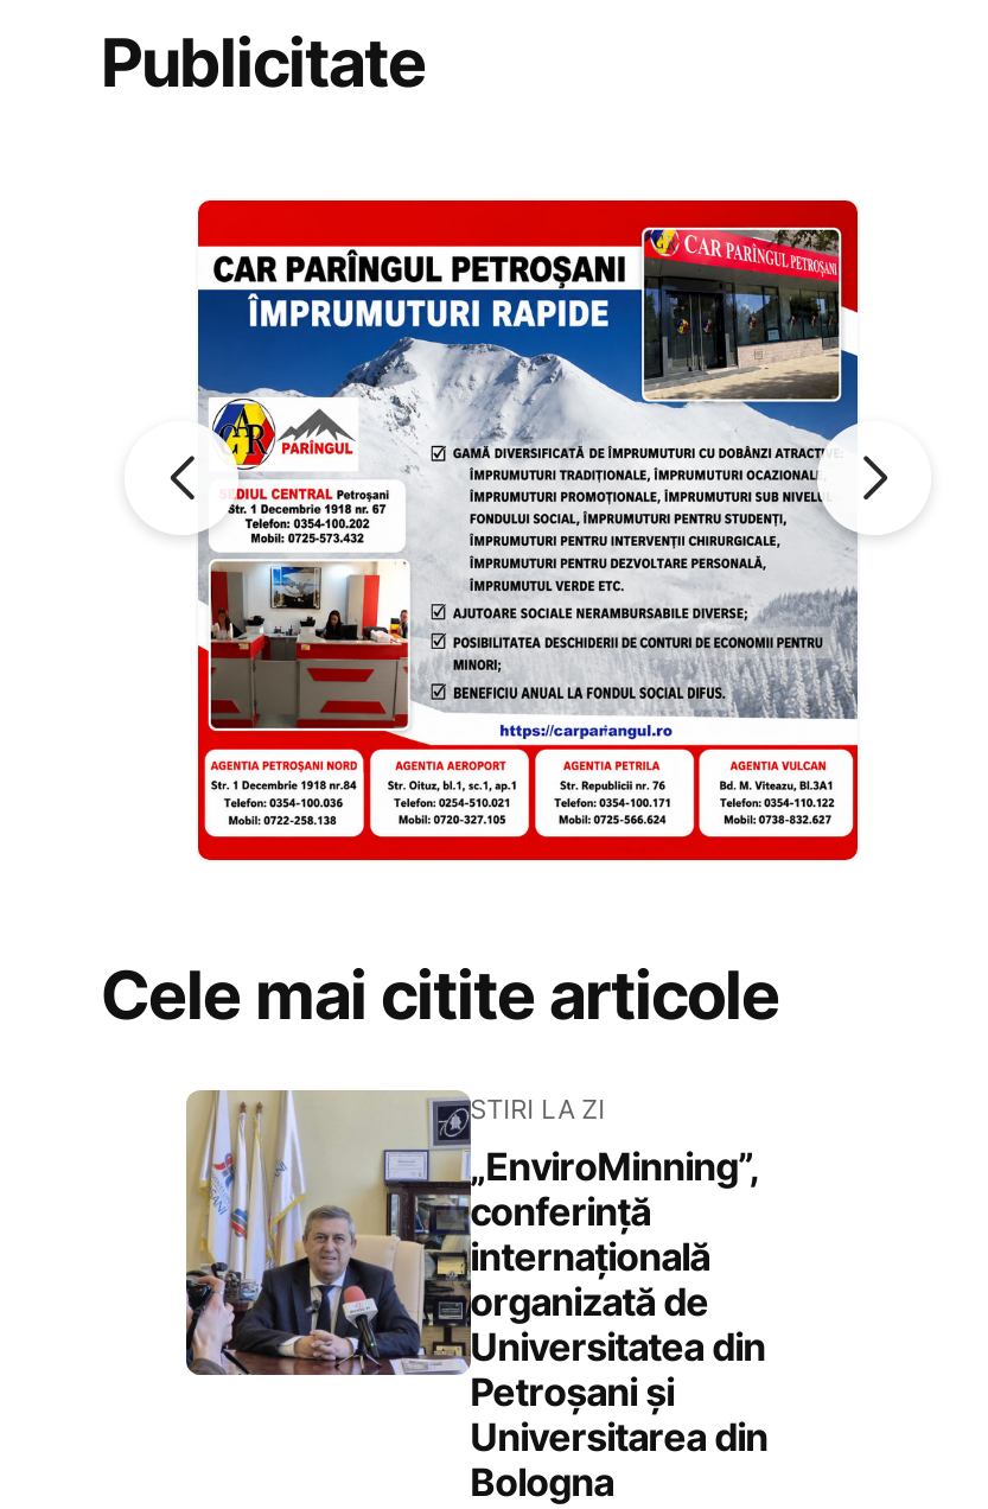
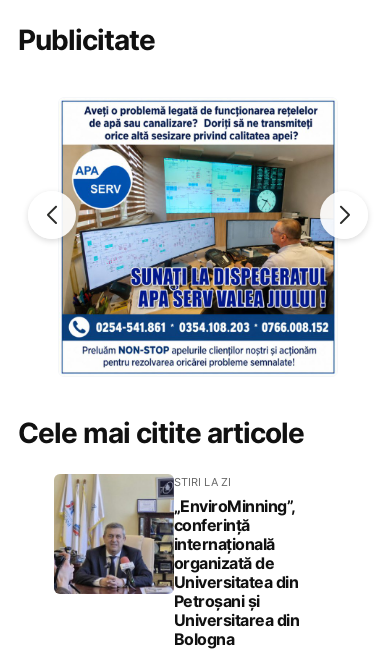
- [image]
+ [image]
